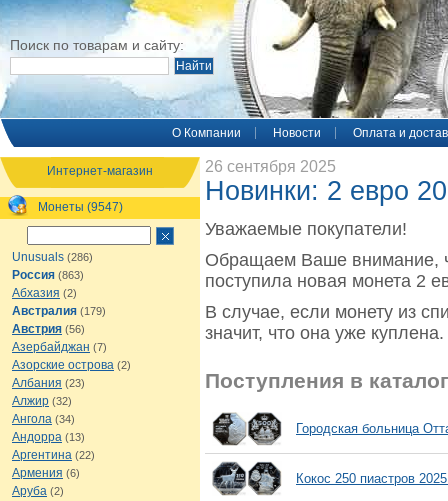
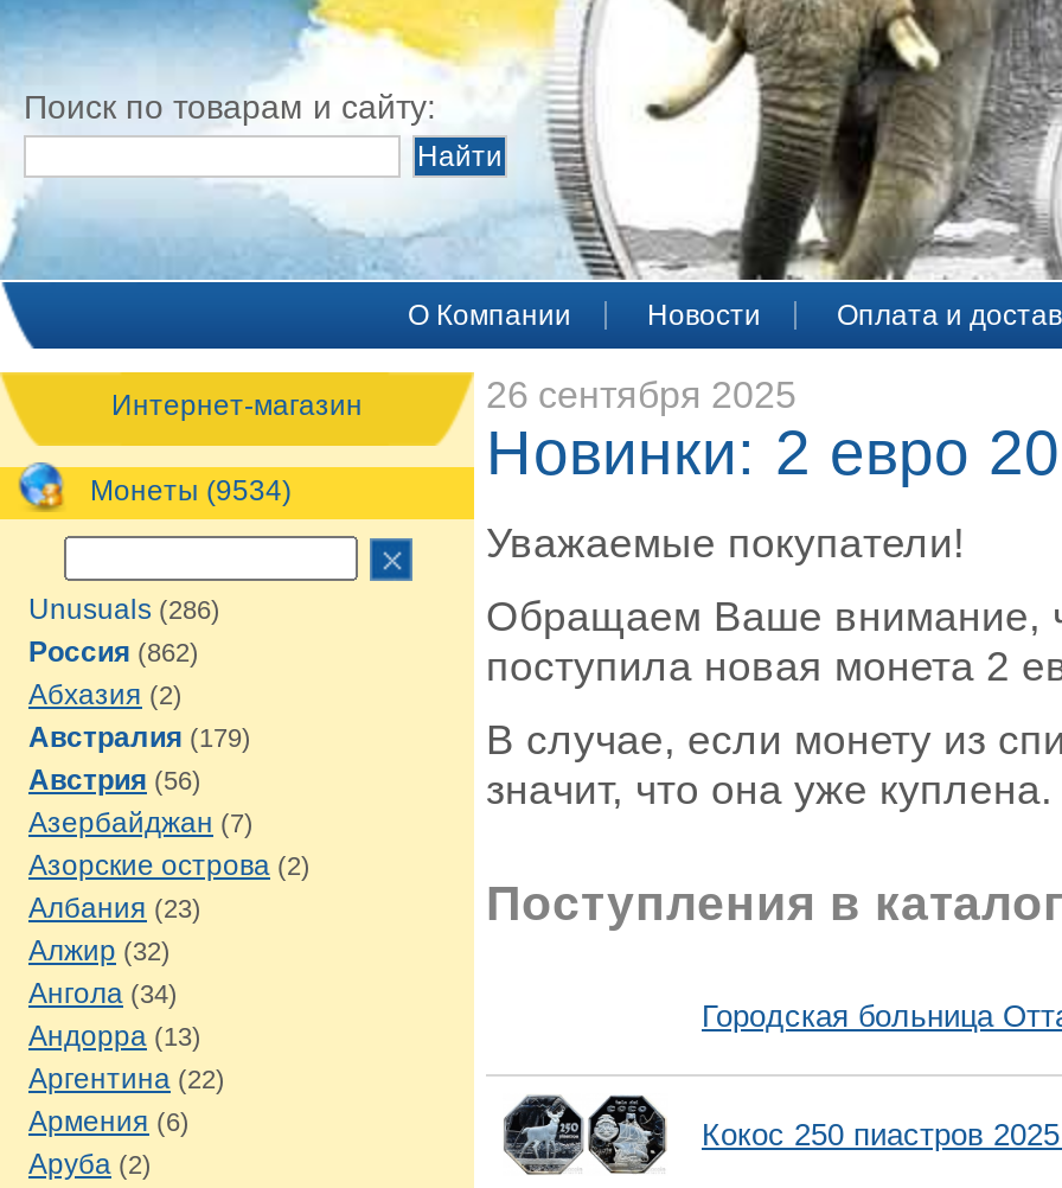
- Монеты (9547)
+ Монеты (9534)

- Россия (863)
+ Россия (862)

- [image]
